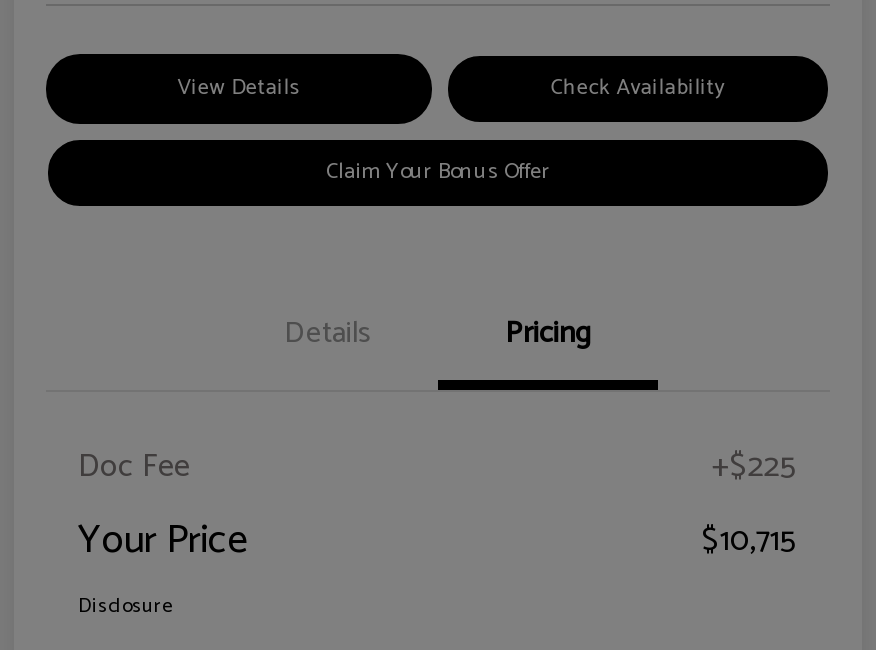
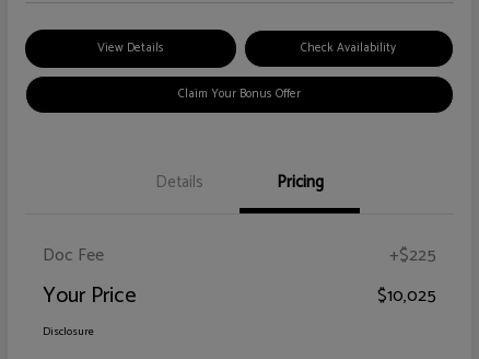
- $10,715
+ $10,025
